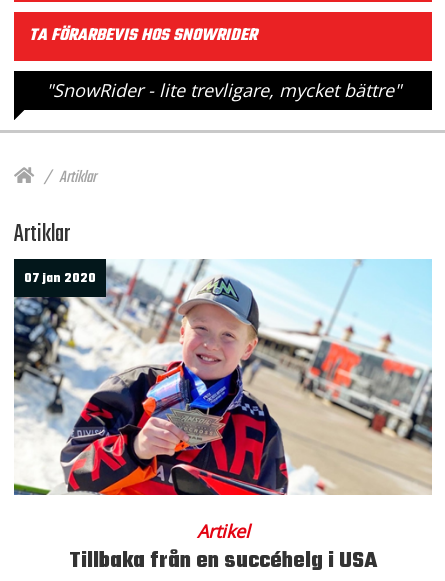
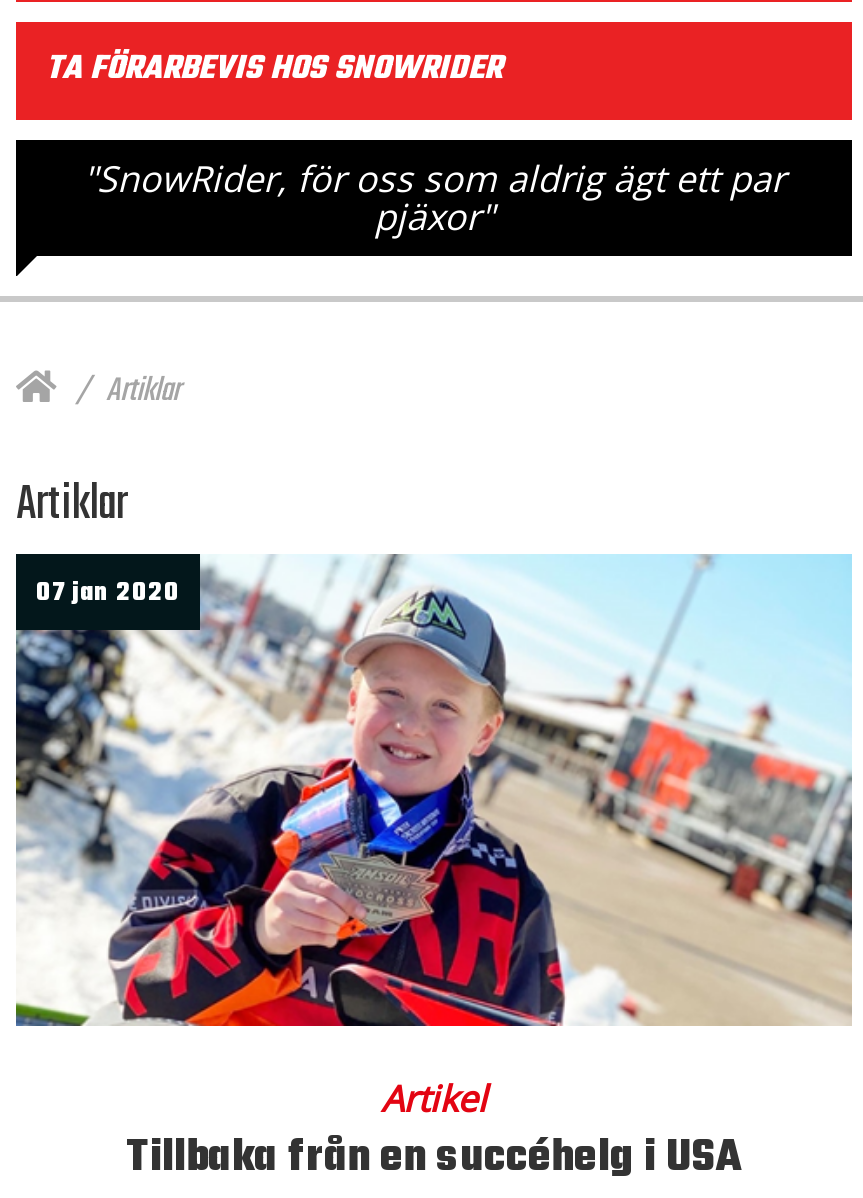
- "SnowRider - lite trevligare, mycket bättre"
+ "SnowRider, för oss som aldrig ägt ett par
+ pjäxor"
